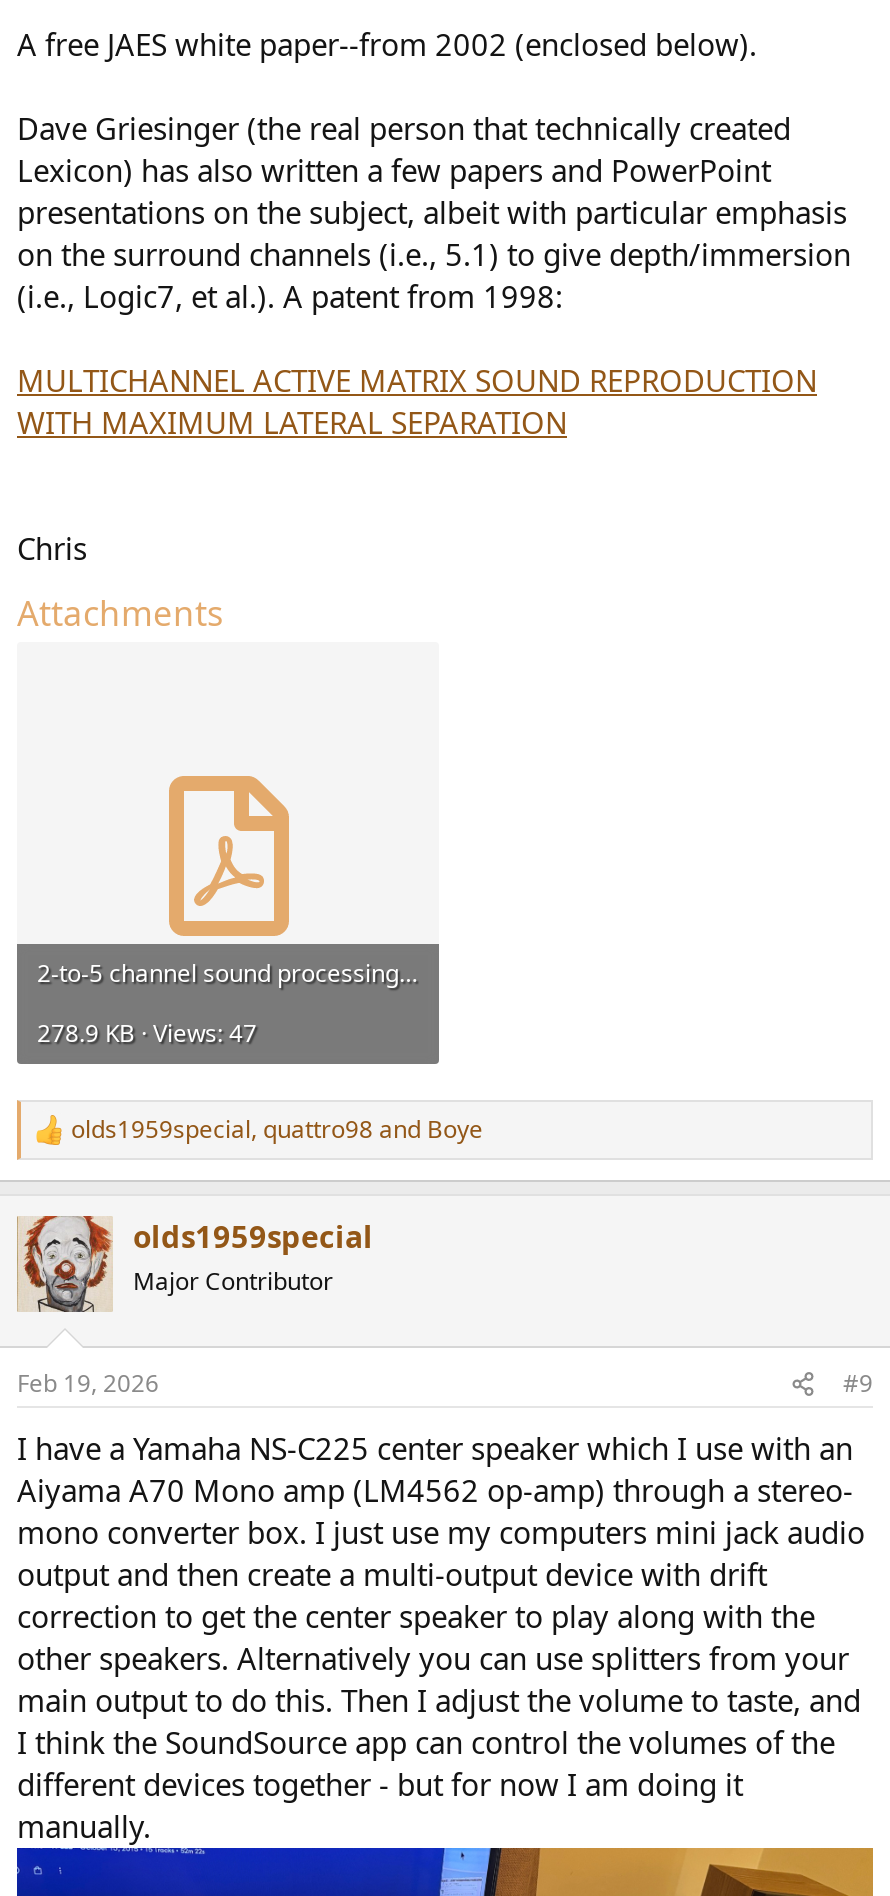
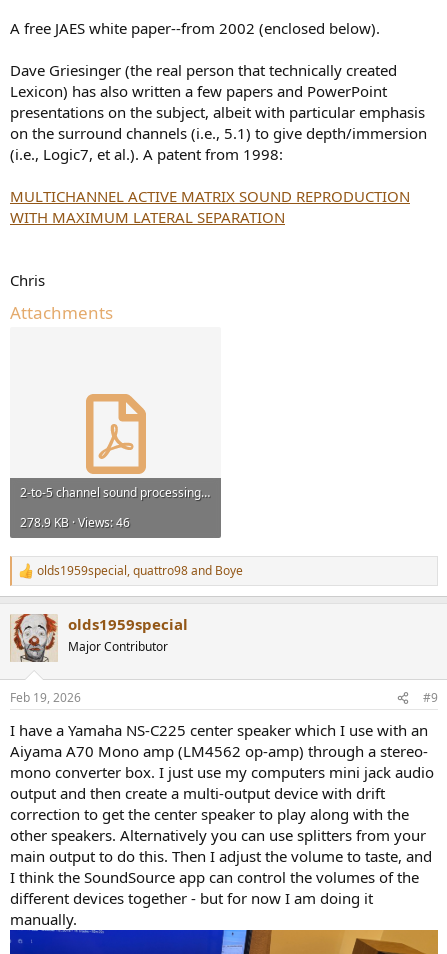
- 278.9 KB · Views: 47
+ 278.9 KB · Views: 46
